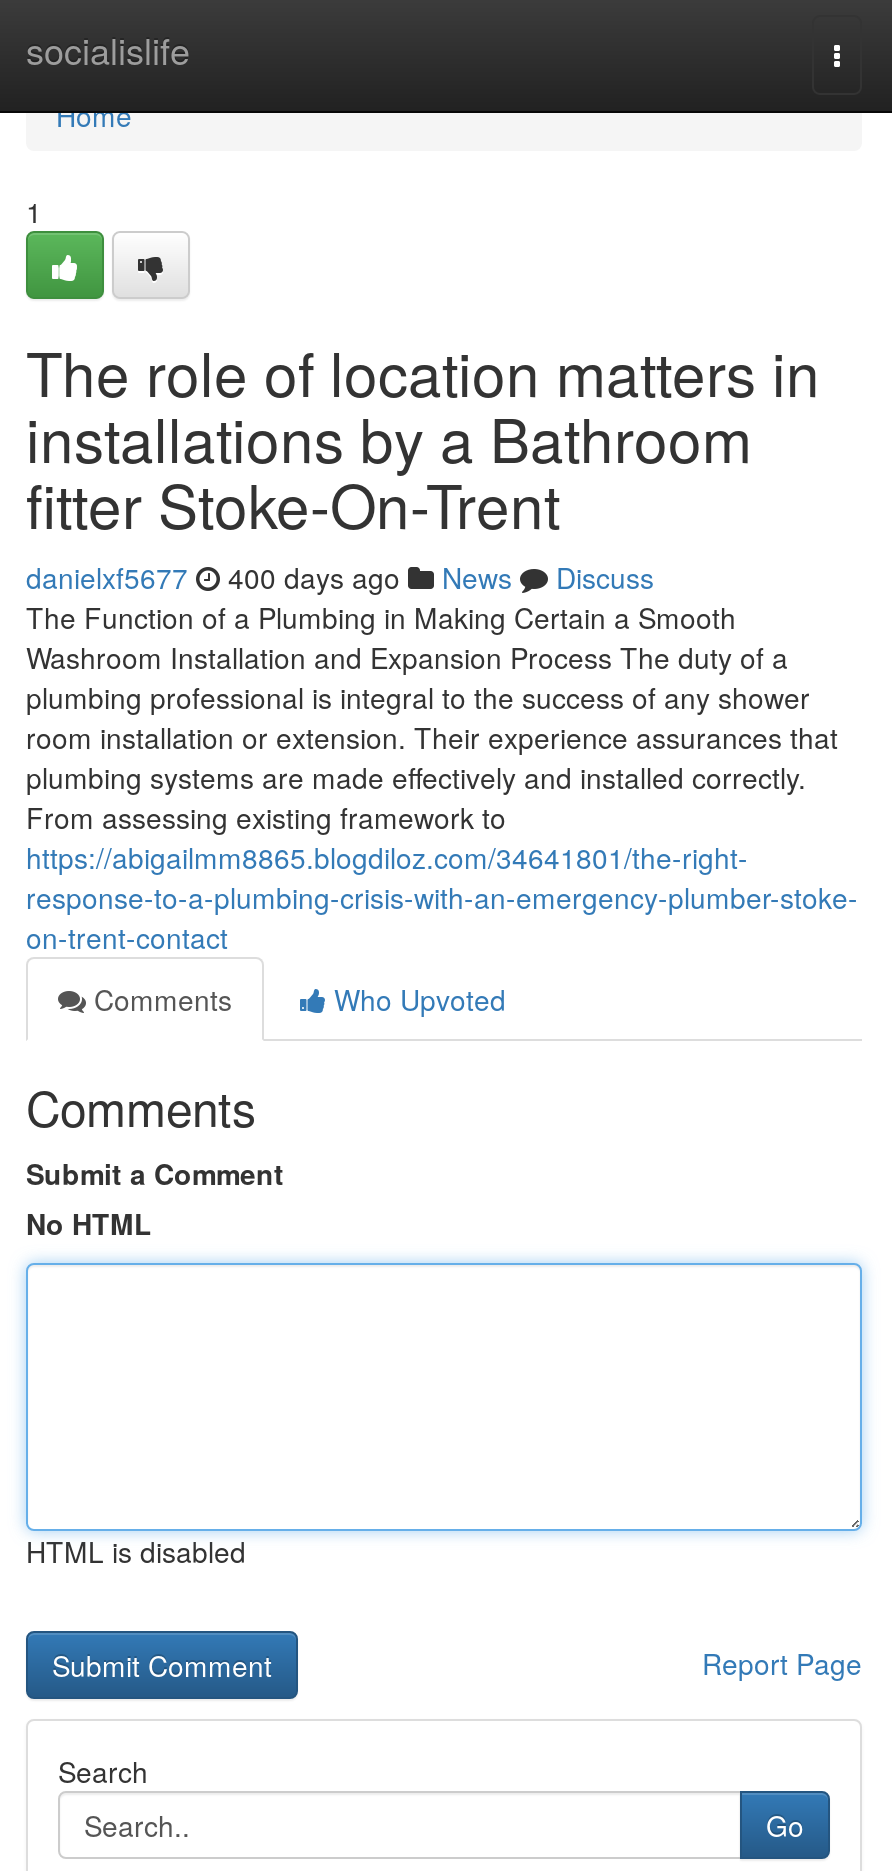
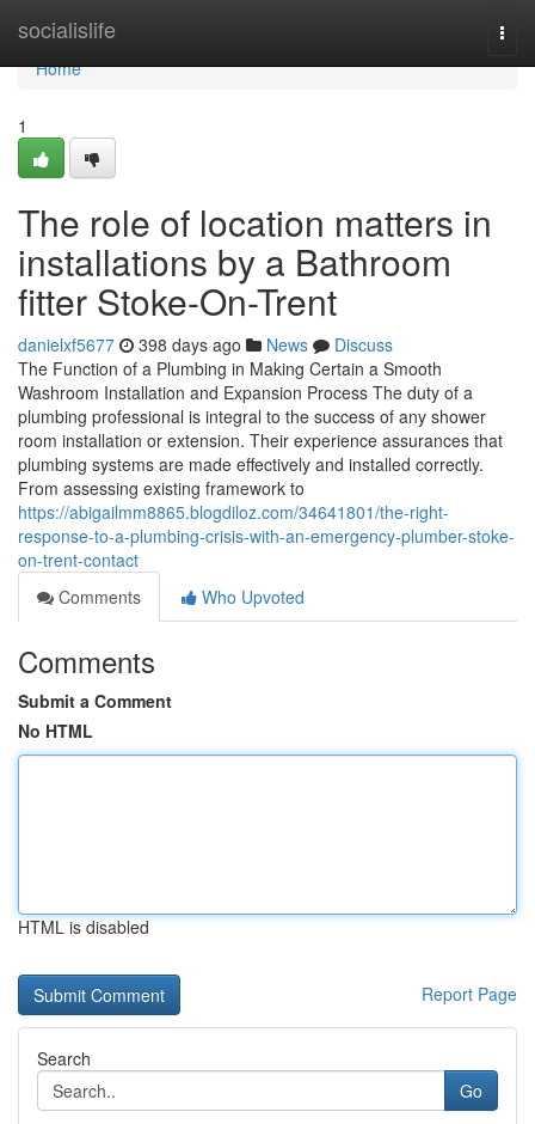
- danielxf5677 400 days ago News Discuss
+ danielxf5677 398 days ago News Discuss
